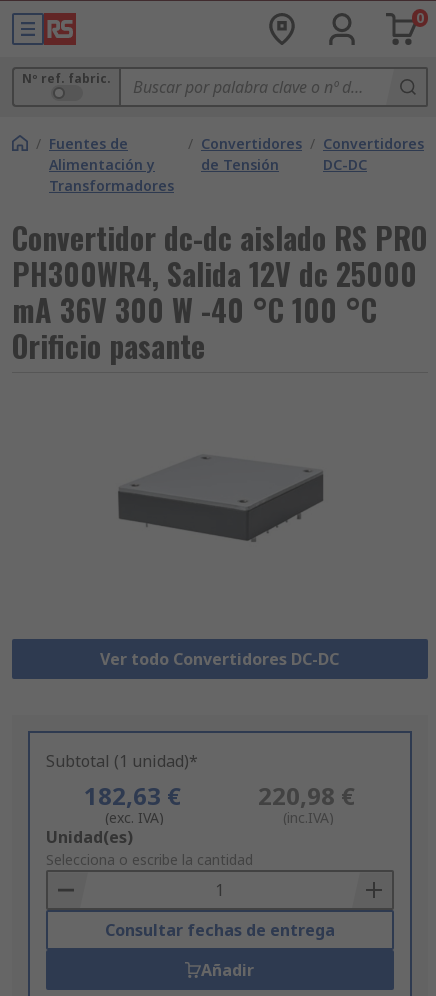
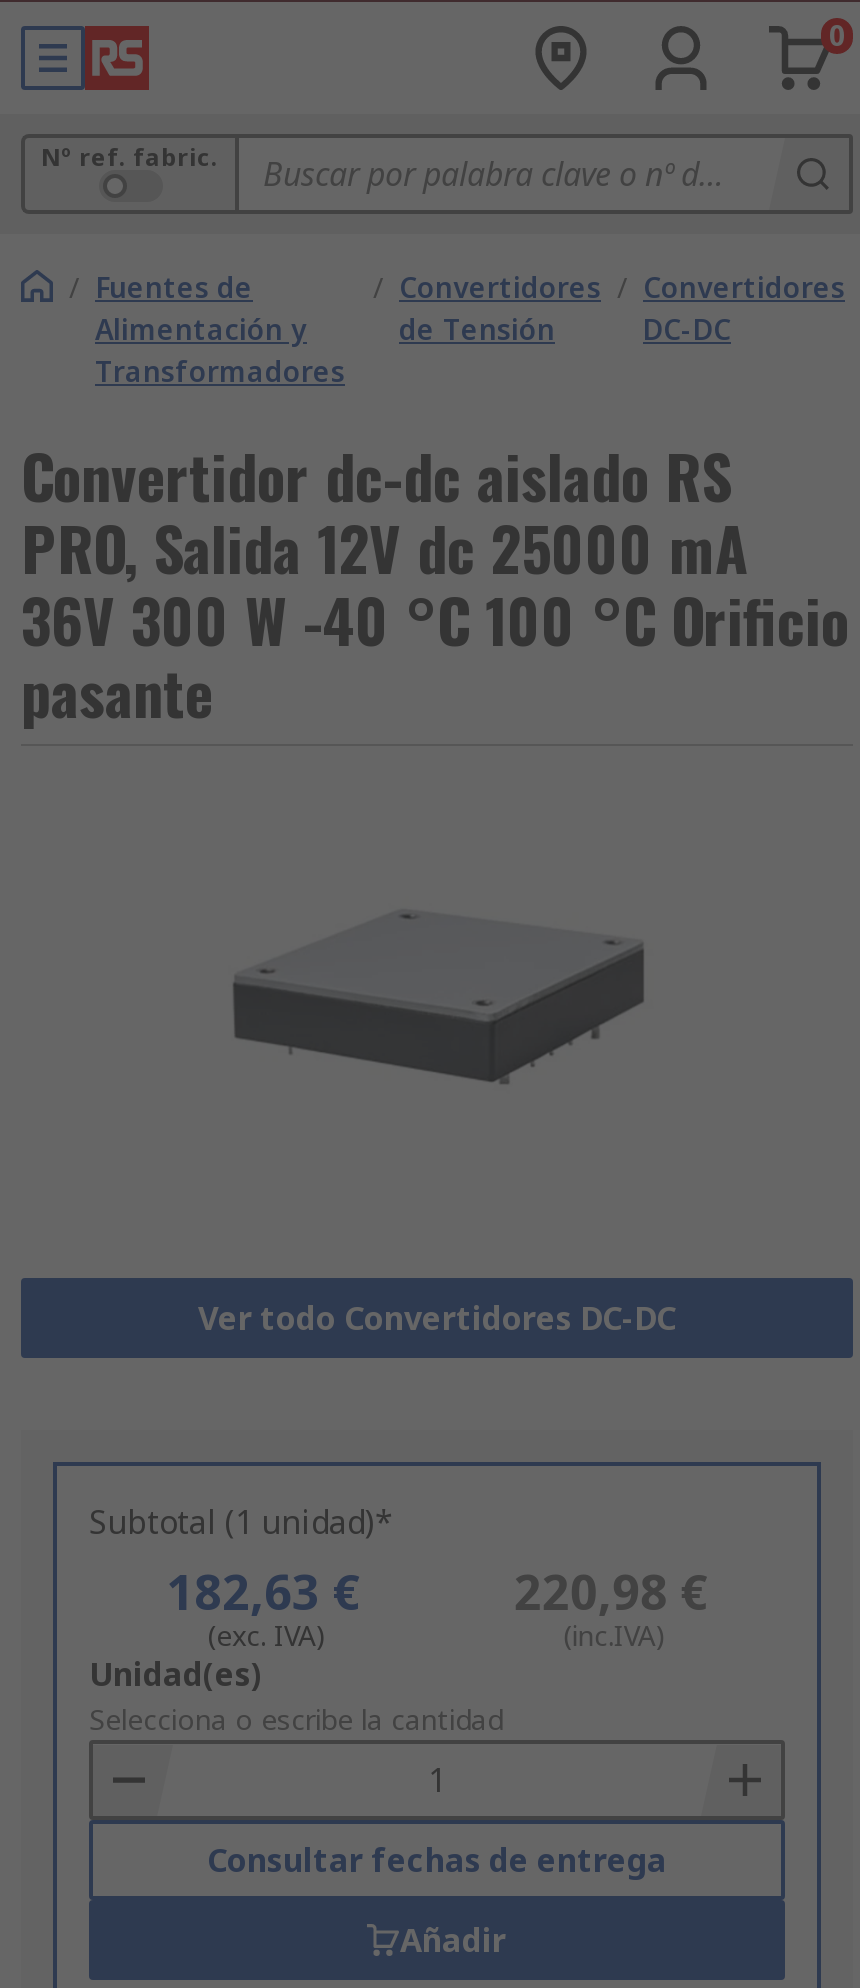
- Convertidor dc-dc aislado RS PRO
- PH300WR4, Salida 12V dc 25000
- mA 36V 300 W -40 °C 100 °C
- Orificio pasante
+ Convertidor dc-dc aislado RS
+ PRO, Salida 12V dc 25000 mA
+ 36V 300 W -40 °C 100 °C Orificio
+ pasante
